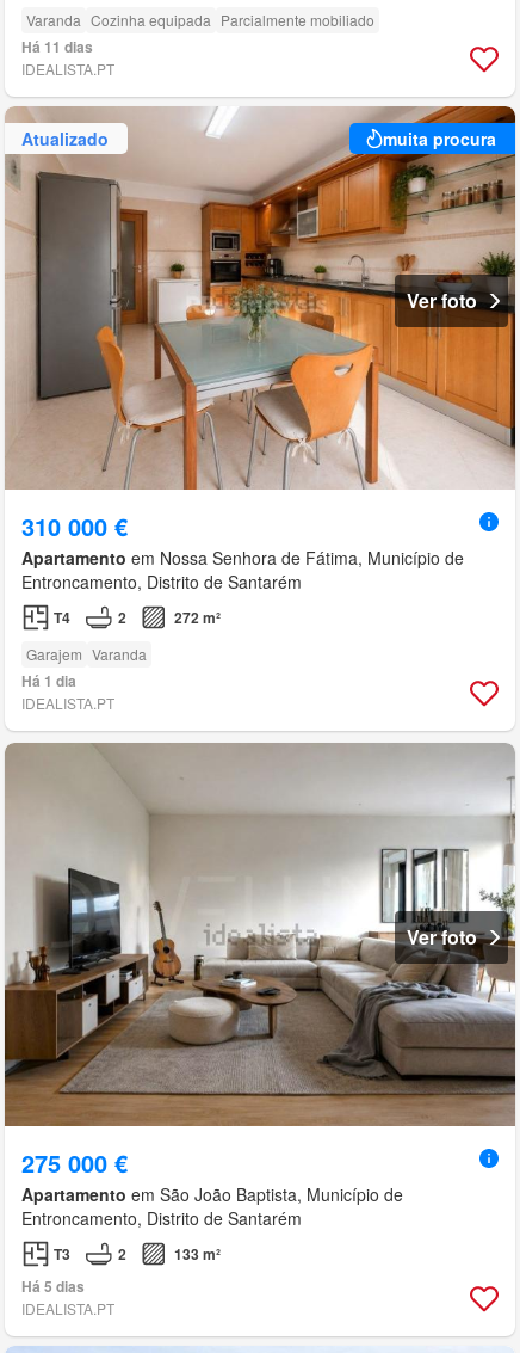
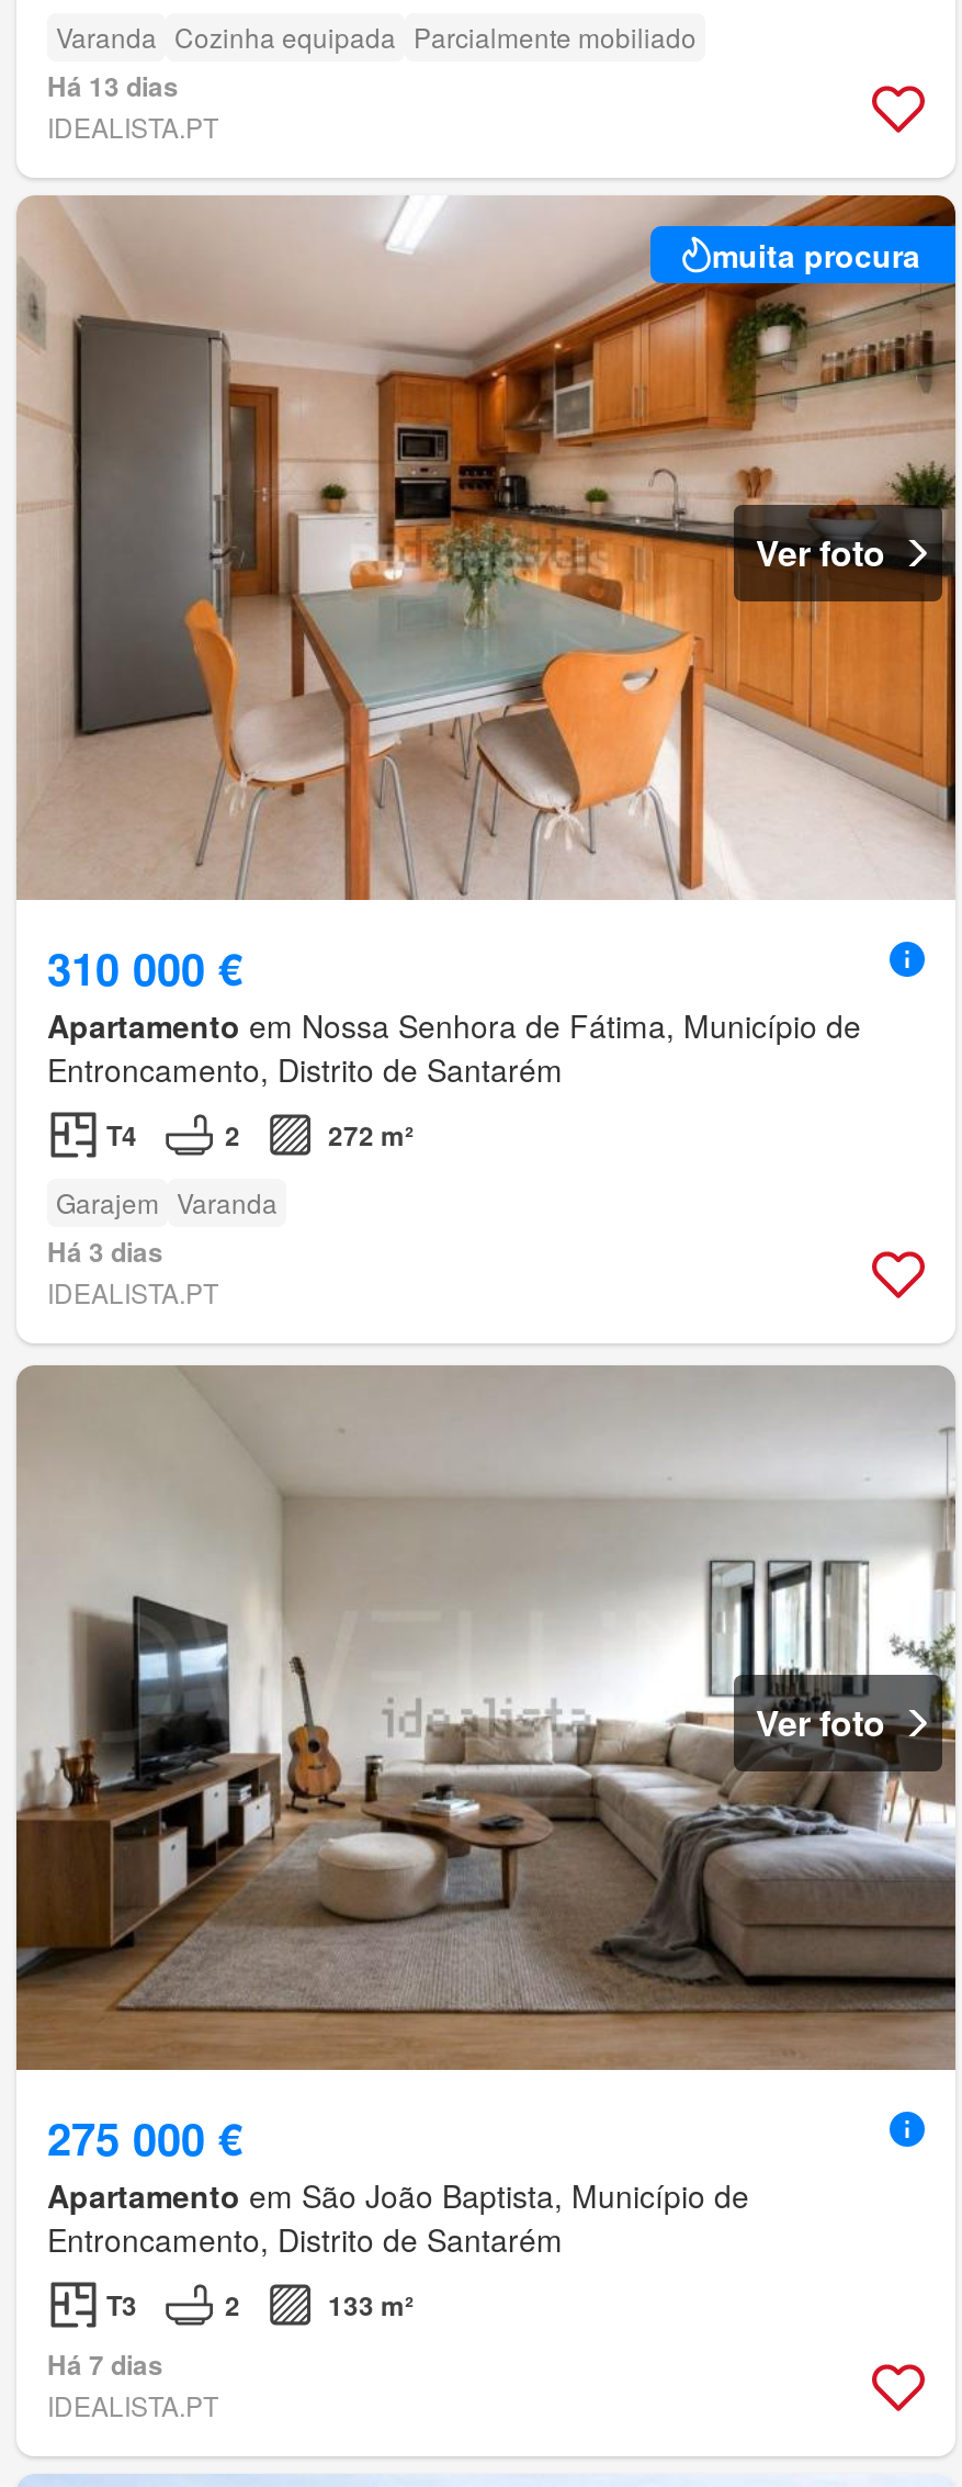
- Há 11 dias
+ Há 13 dias

- Atualizado

- Há 1 dia
+ Há 3 dias

- Há 5 dias
+ Há 7 dias
